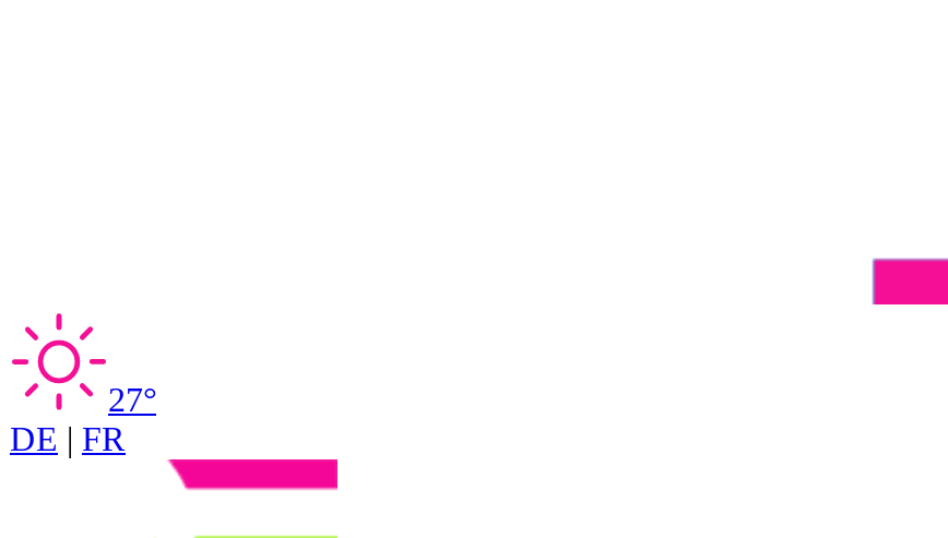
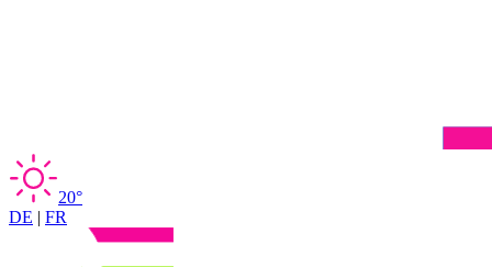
- 27°
+ 20°
